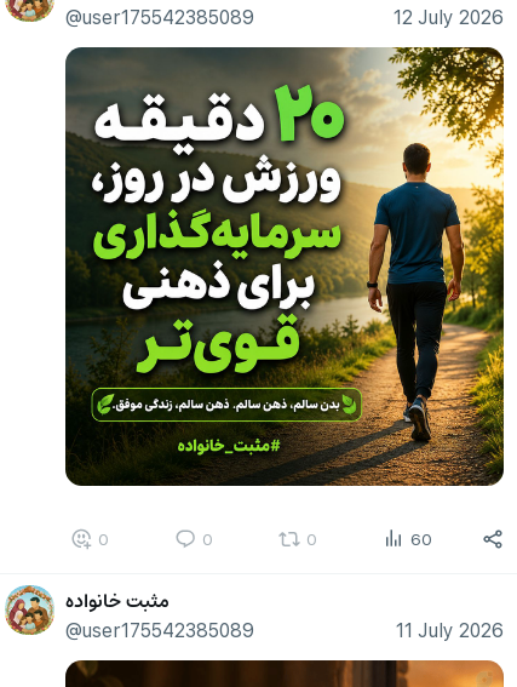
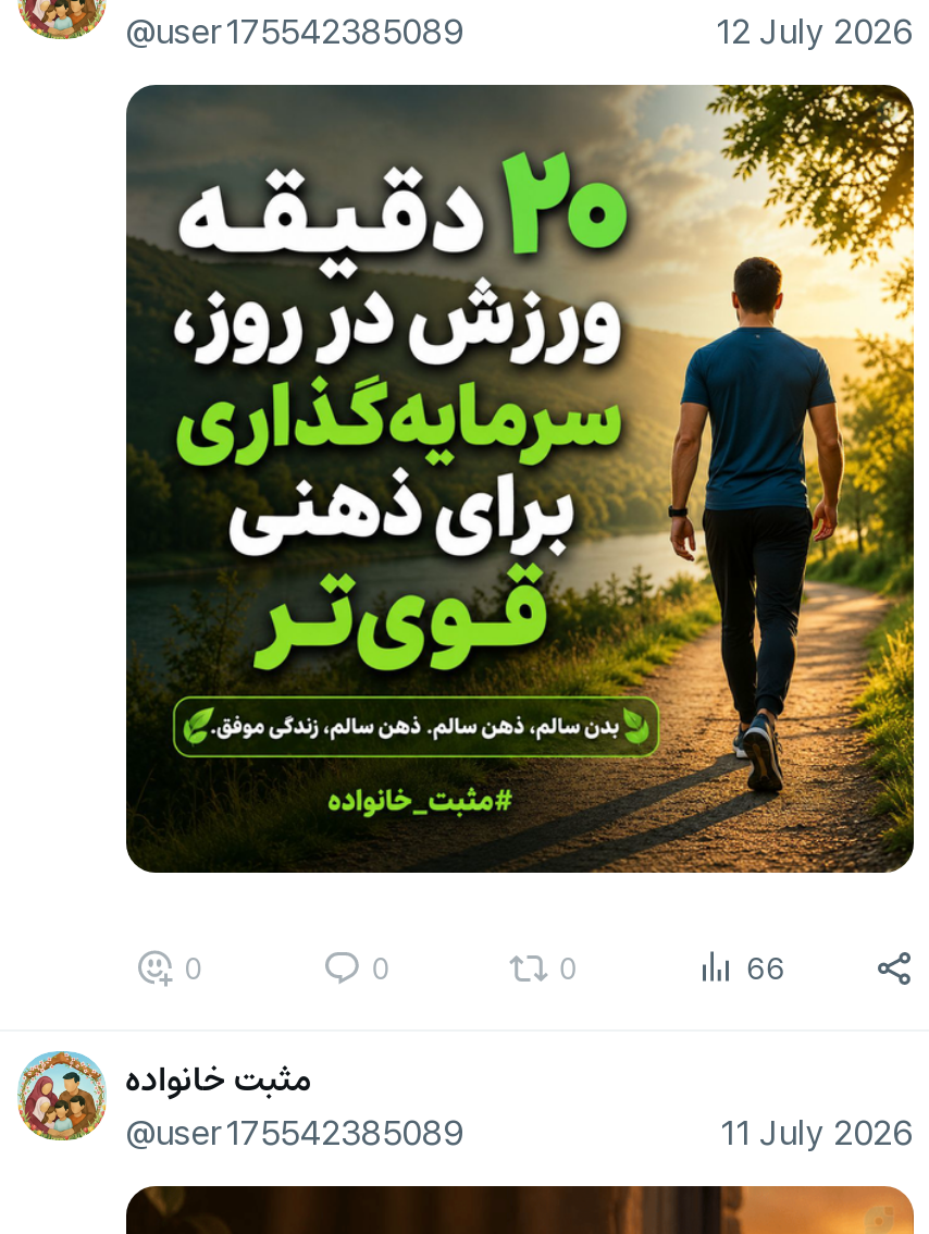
- 60
+ 66
